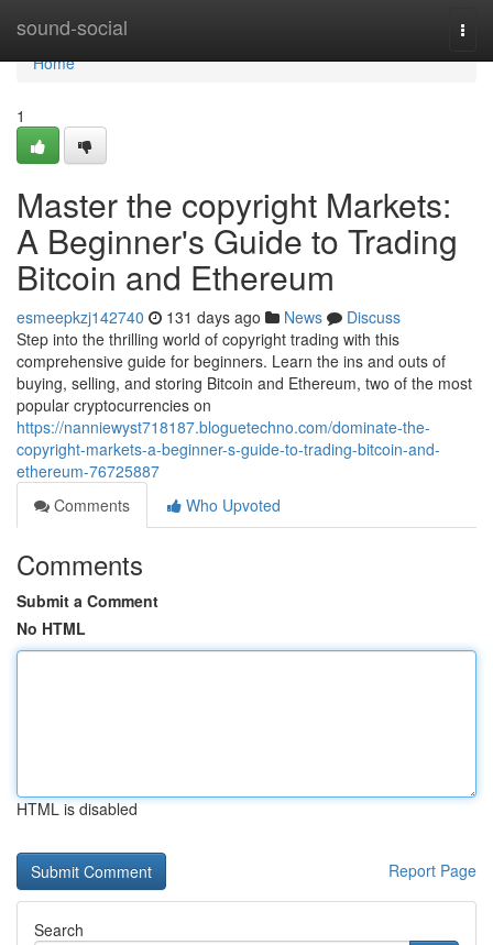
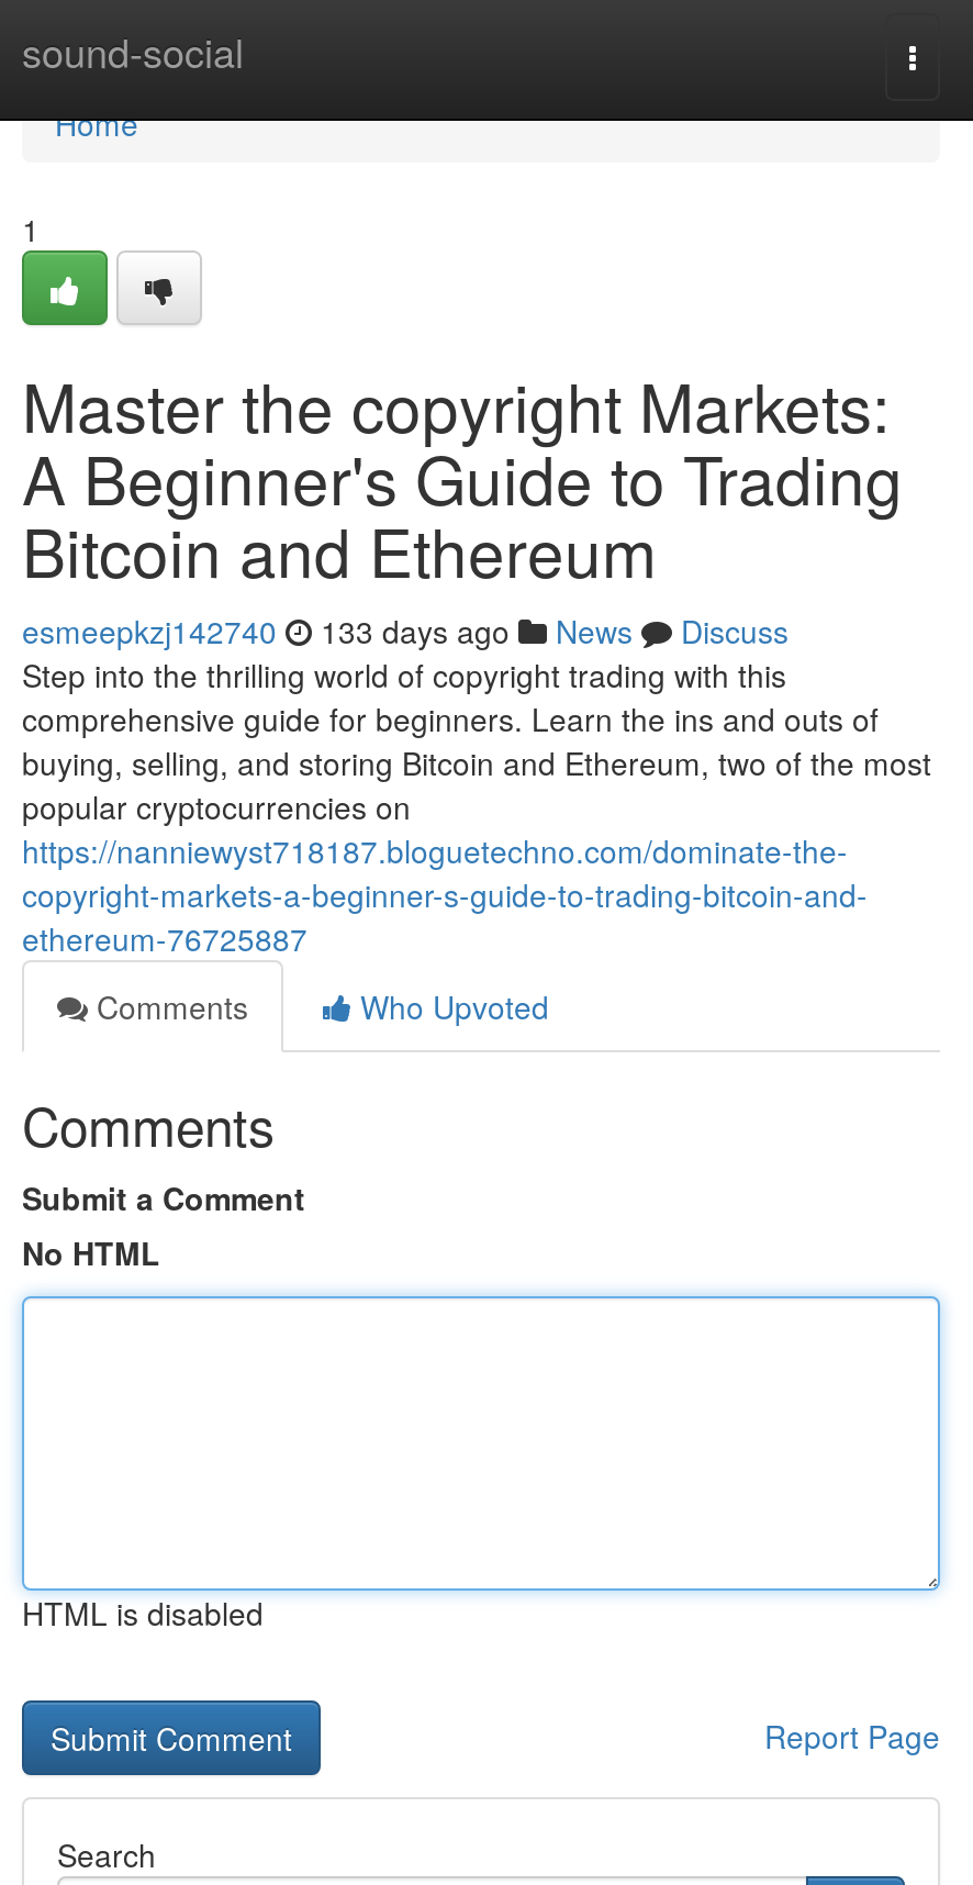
- esmeepkzj142740 131 days ago News Discuss
+ esmeepkzj142740 133 days ago News Discuss
